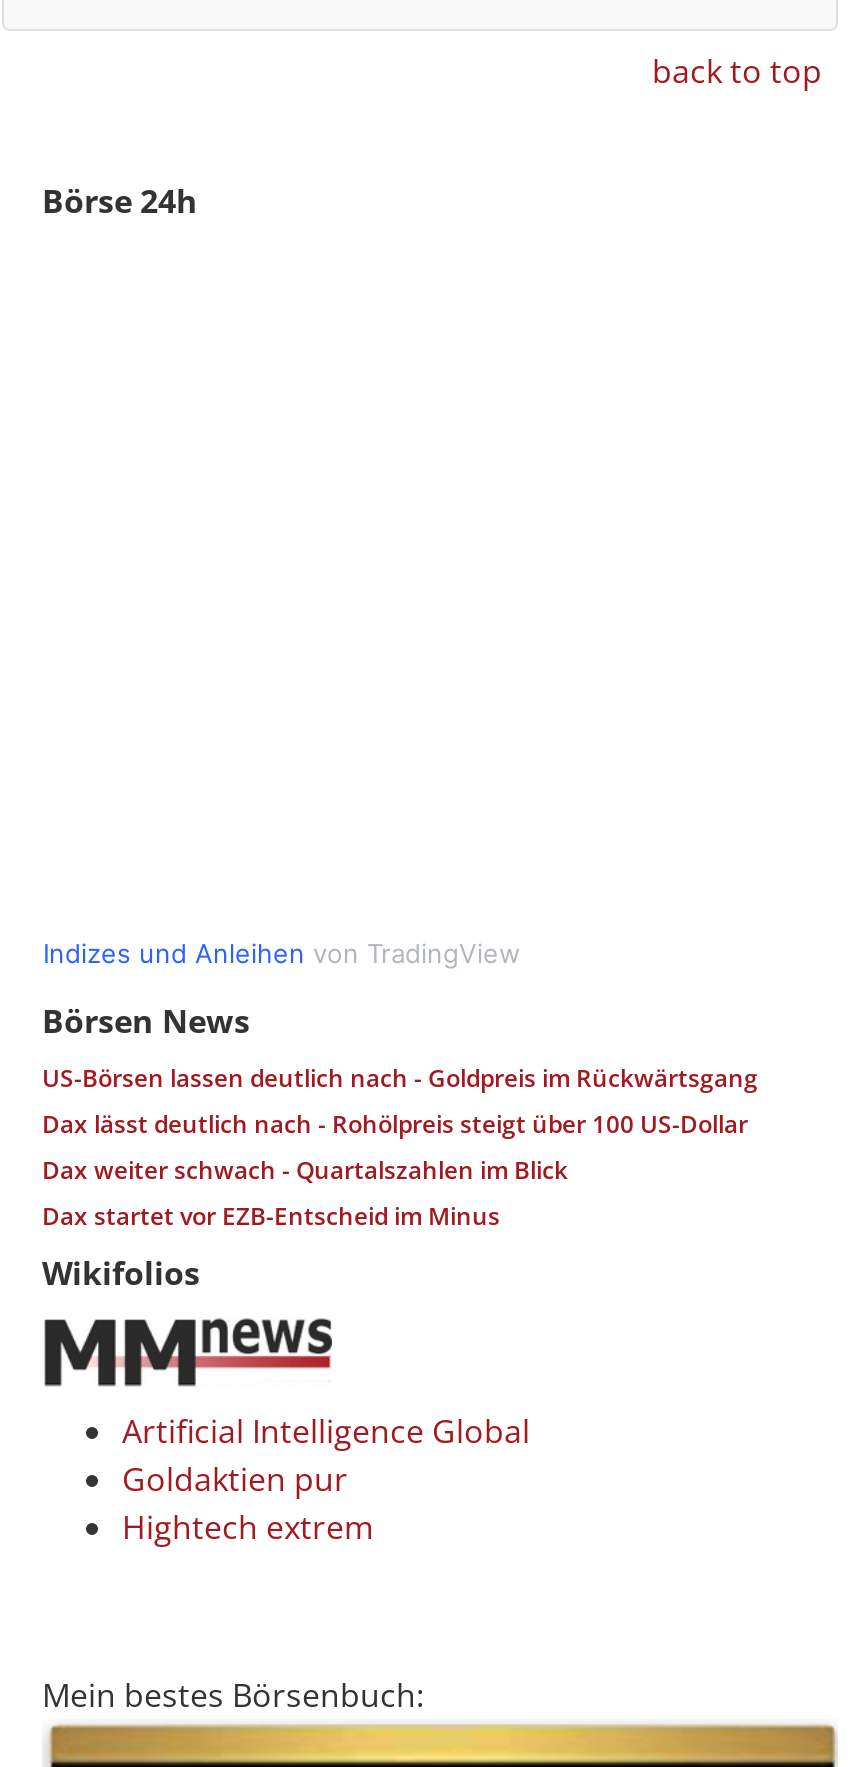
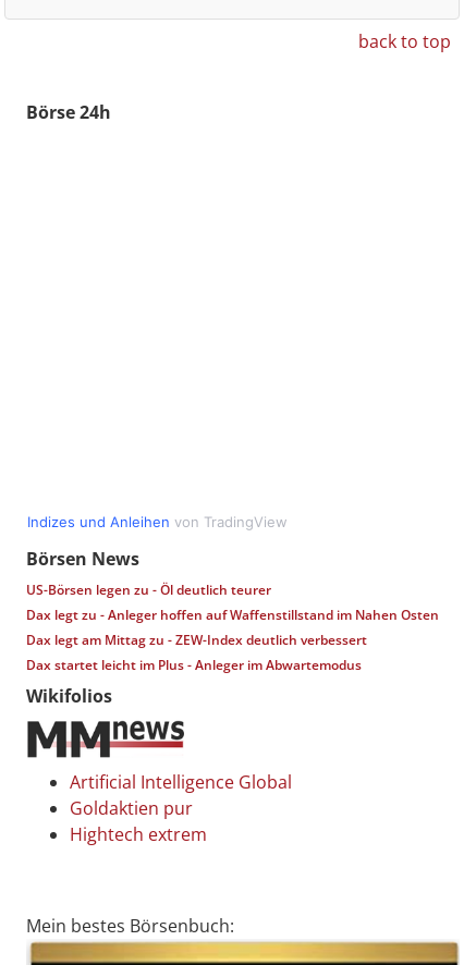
- US-Börsen lassen deutlich nach - Goldpreis im Rückwärtsgang
- Dax lässt deutlich nach - Rohölpreis steigt über 100 US-Dollar
- Dax weiter schwach - Quartalszahlen im Blick
- Dax startet vor EZB-Entscheid im Minus
+ US-Börsen legen zu - Öl deutlich teurer
+ Dax legt zu - Anleger hoffen auf Waffenstillstand im Nahen Osten
+ Dax legt am Mittag zu - ZEW-Index deutlich verbessert
+ Dax startet leicht im Plus - Anleger im Abwartemodus
